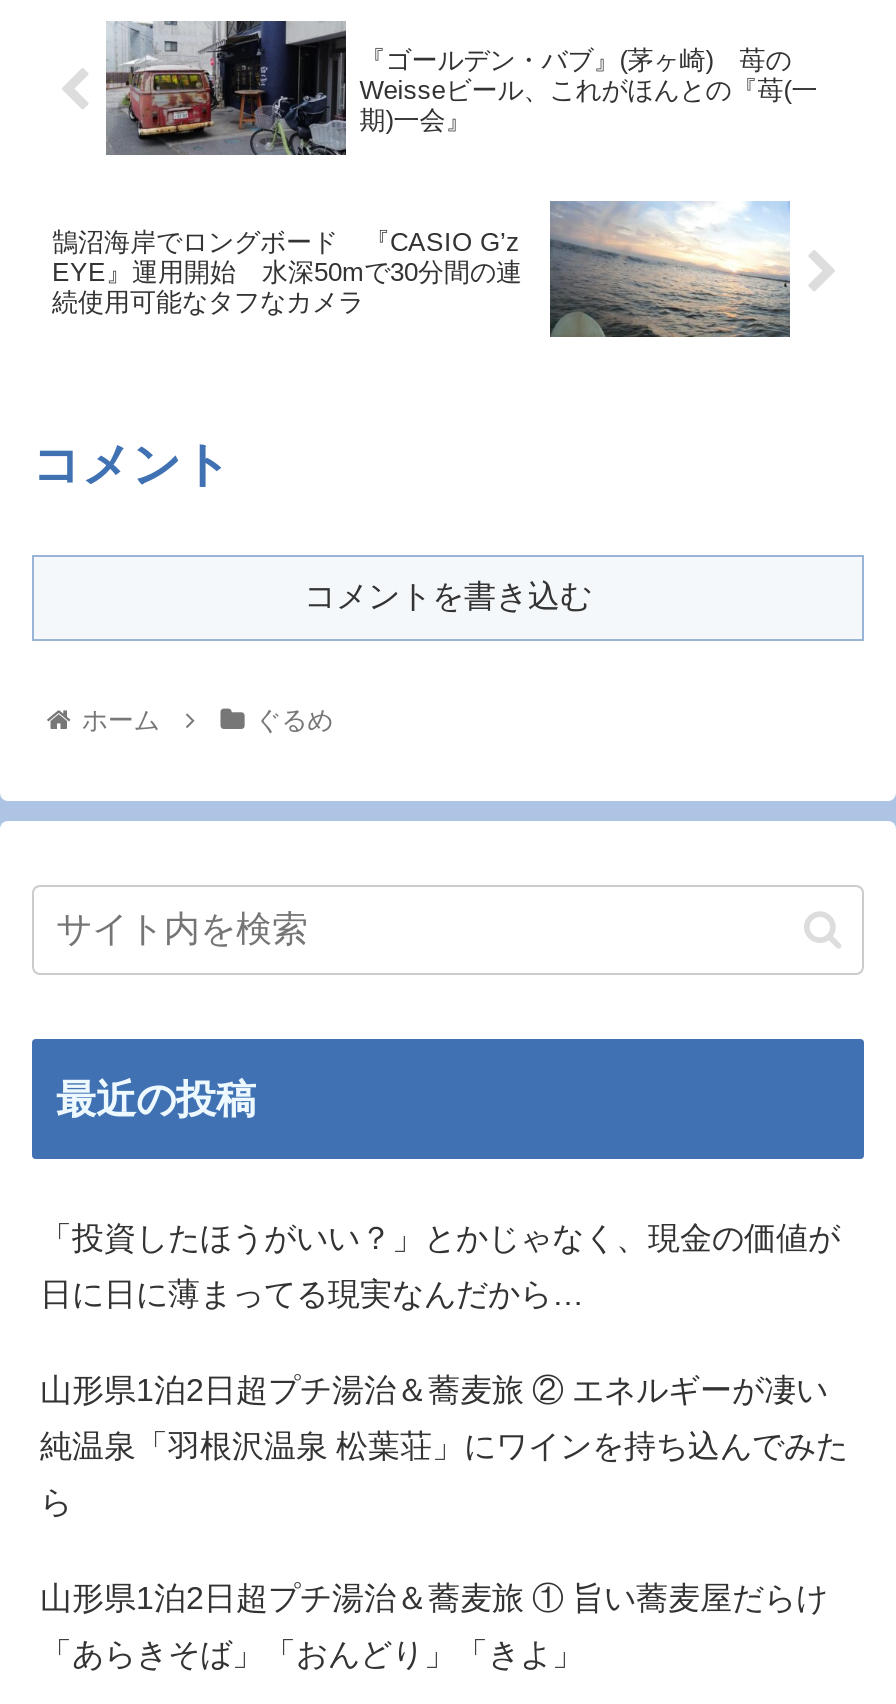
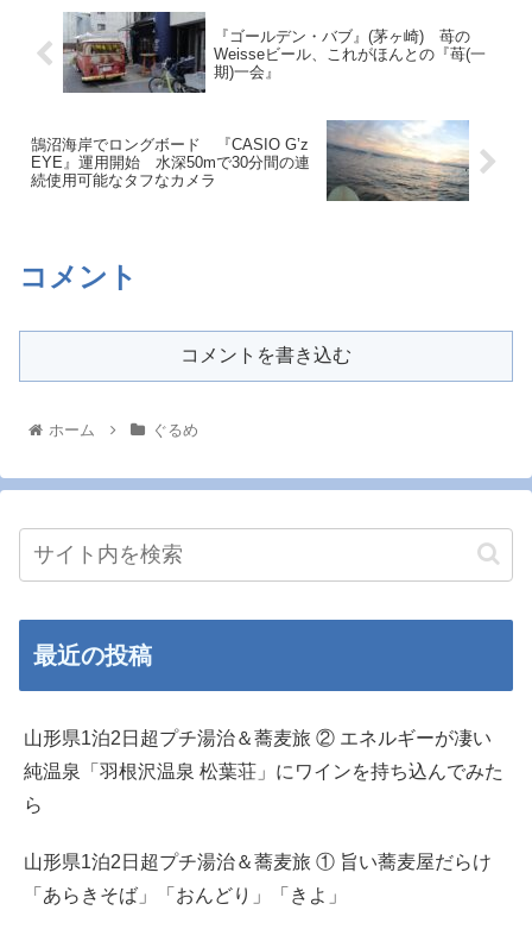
- 「投資したほうがいい？」とかじゃなく、現金の価値が
- 日に日に薄まってる現実なんだから…
